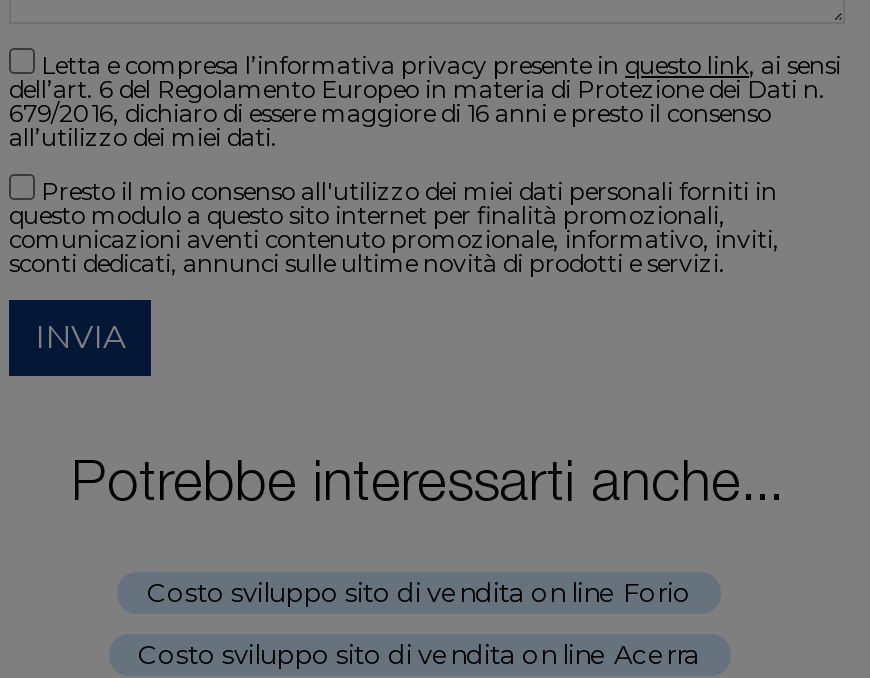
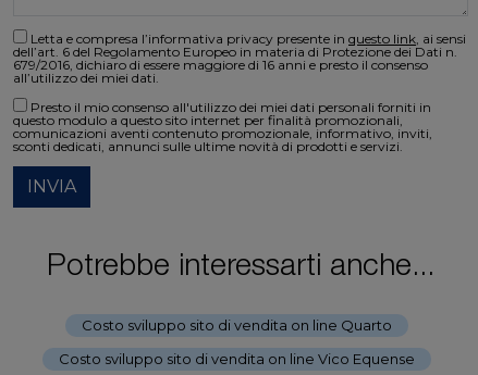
- Costo sviluppo sito di vendita on line Forio
+ Costo sviluppo sito di vendita on line Quarto

- Costo sviluppo sito di vendita on line Acerra
+ Costo sviluppo sito di vendita on line Vico Equense
